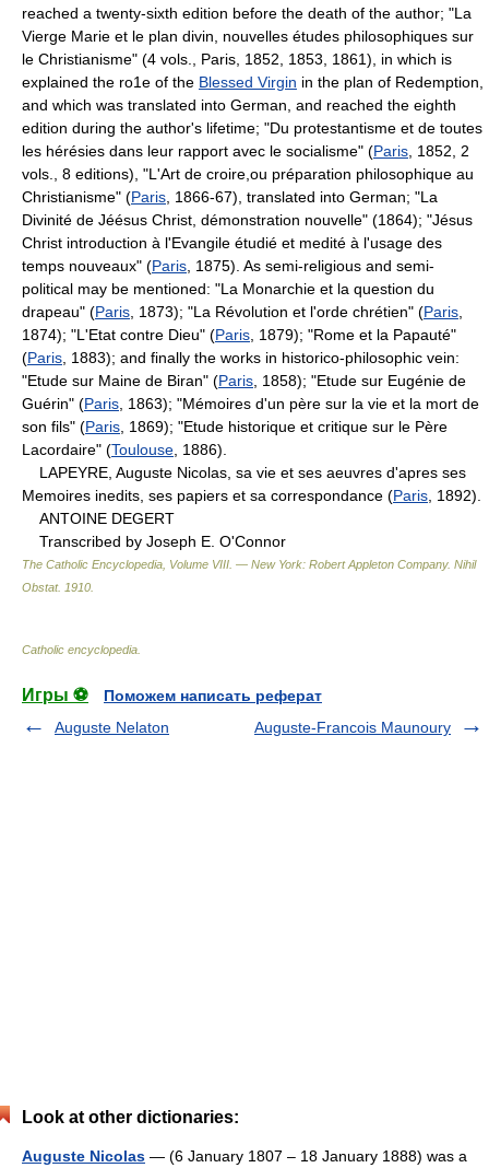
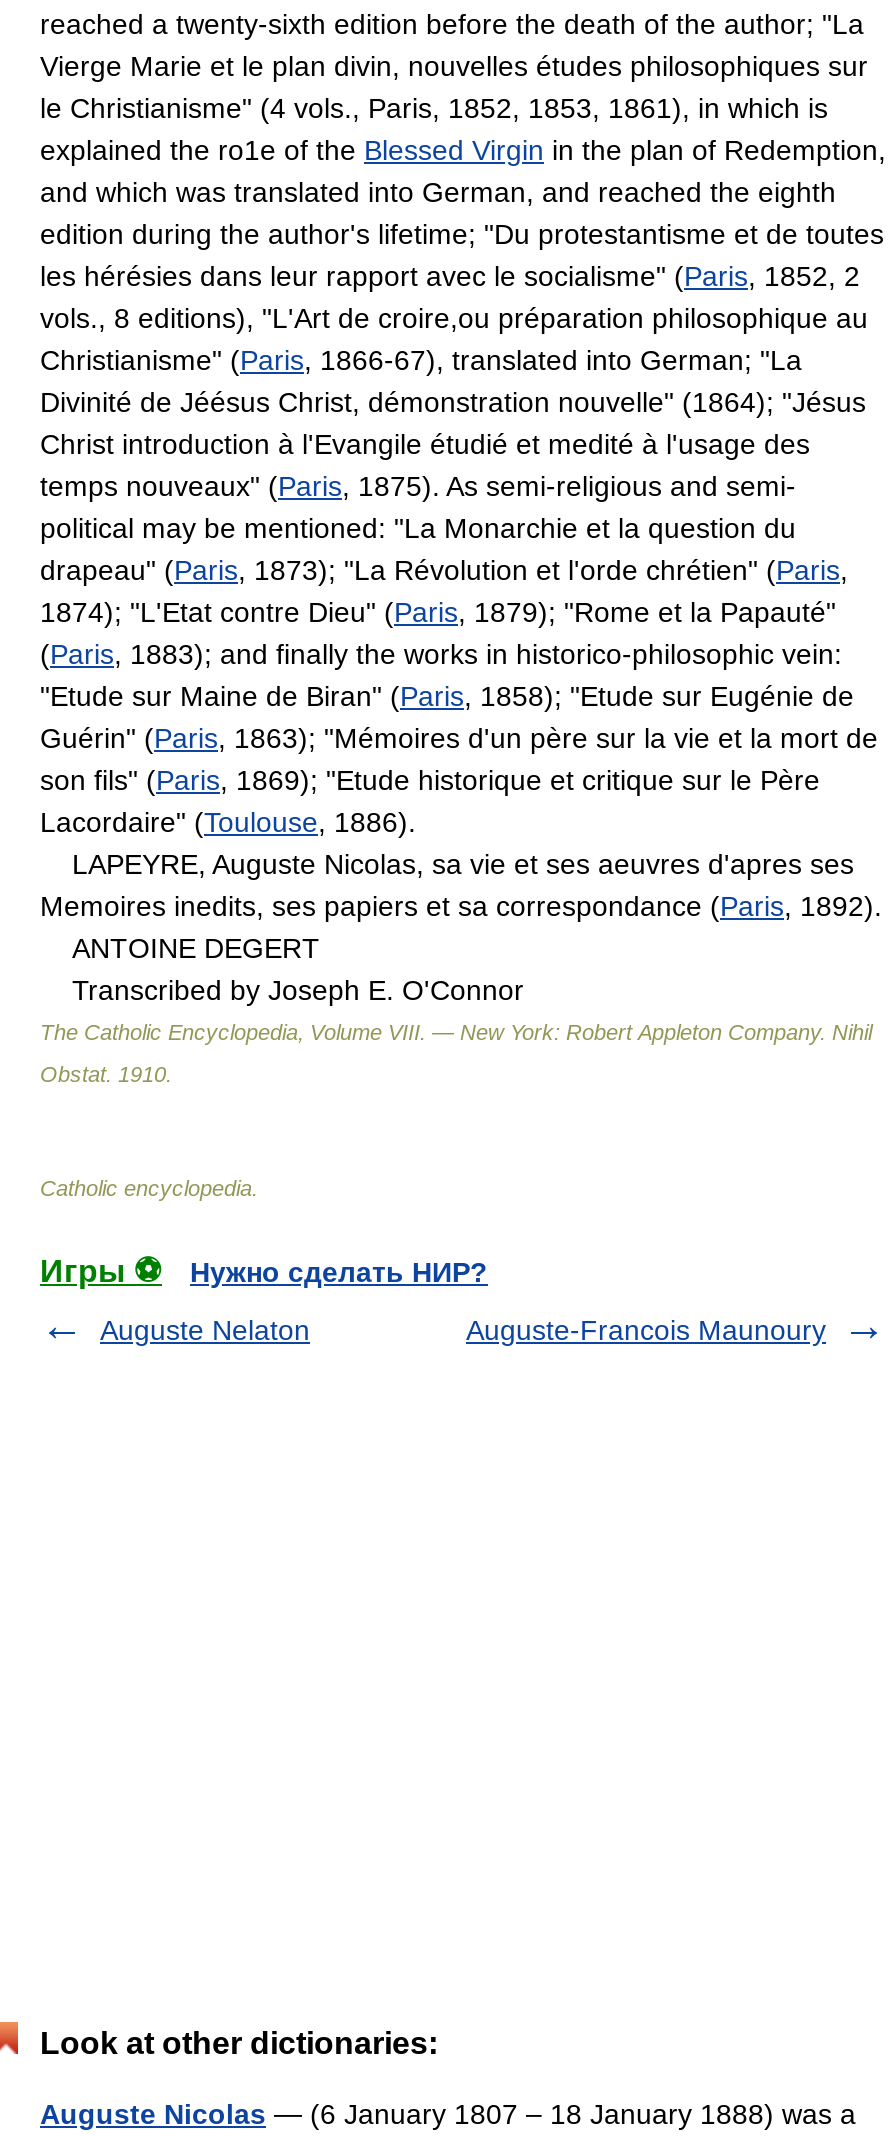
- Поможем написать реферат
+ Нужно сделать НИР?
